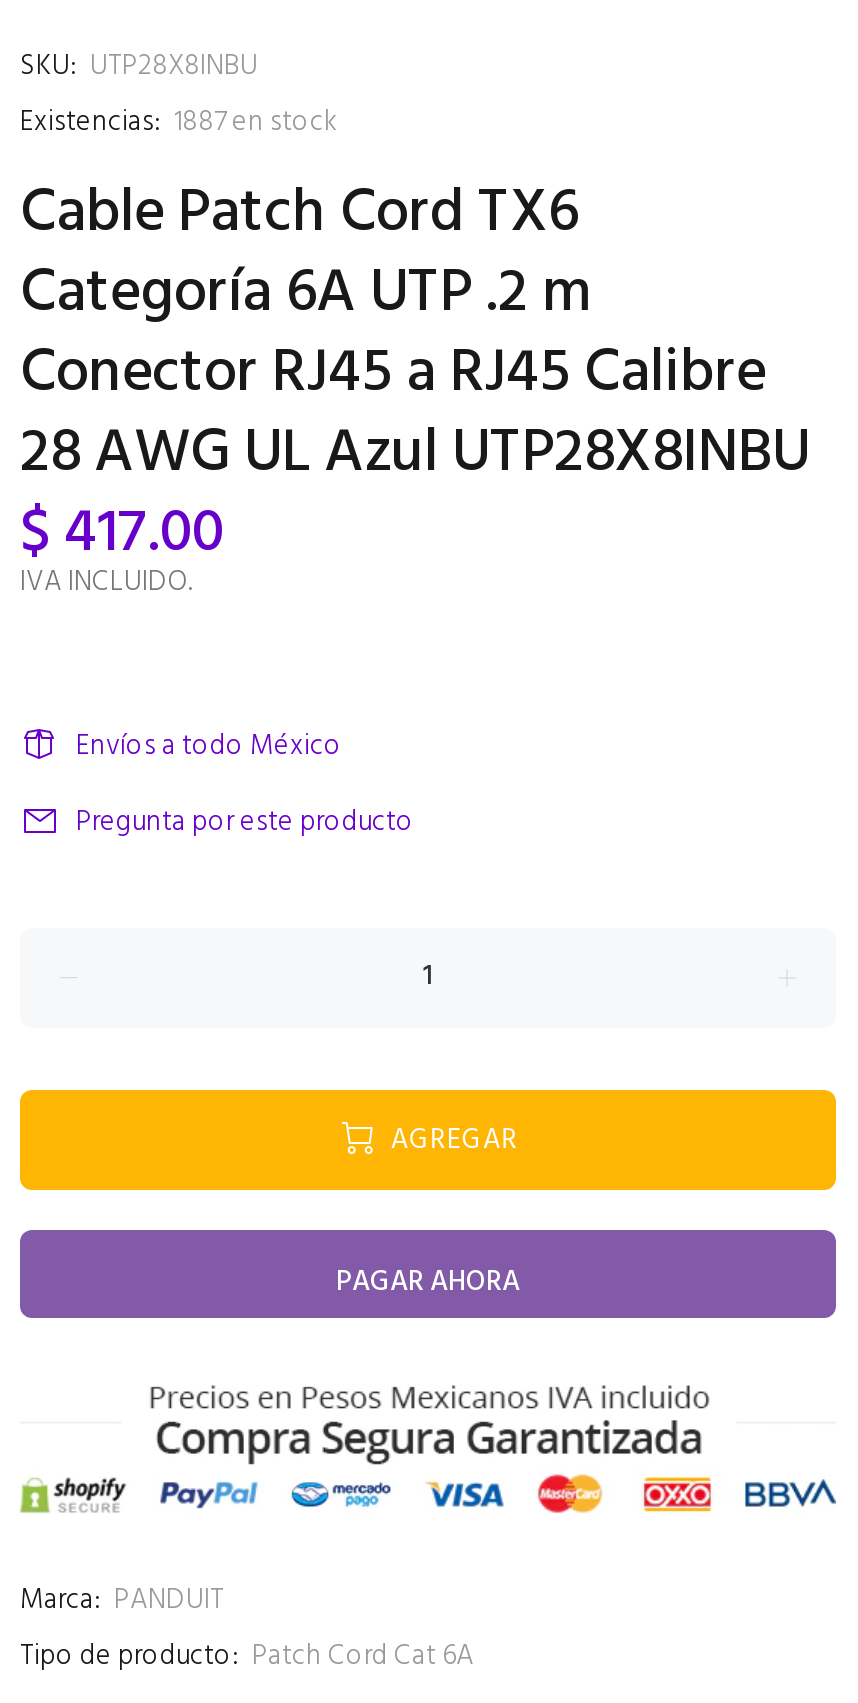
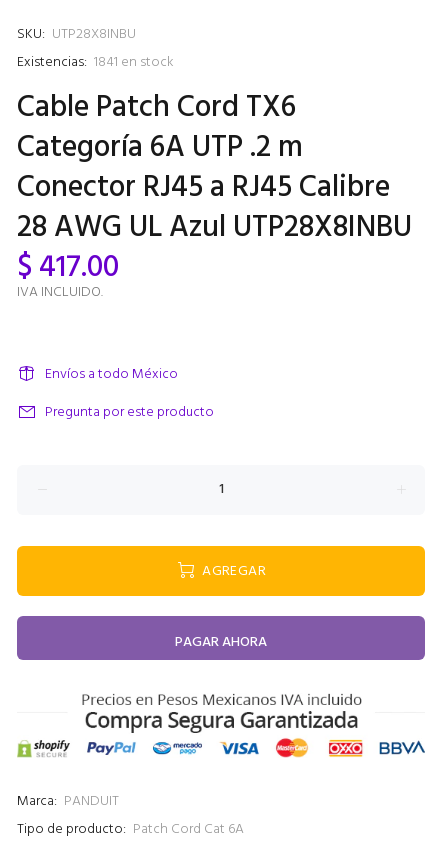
- Existencias: 1887 en stock
+ Existencias: 1841 en stock
